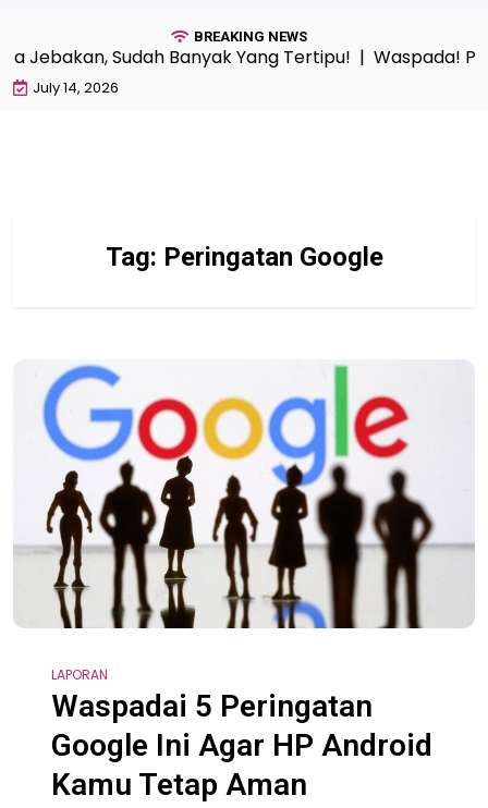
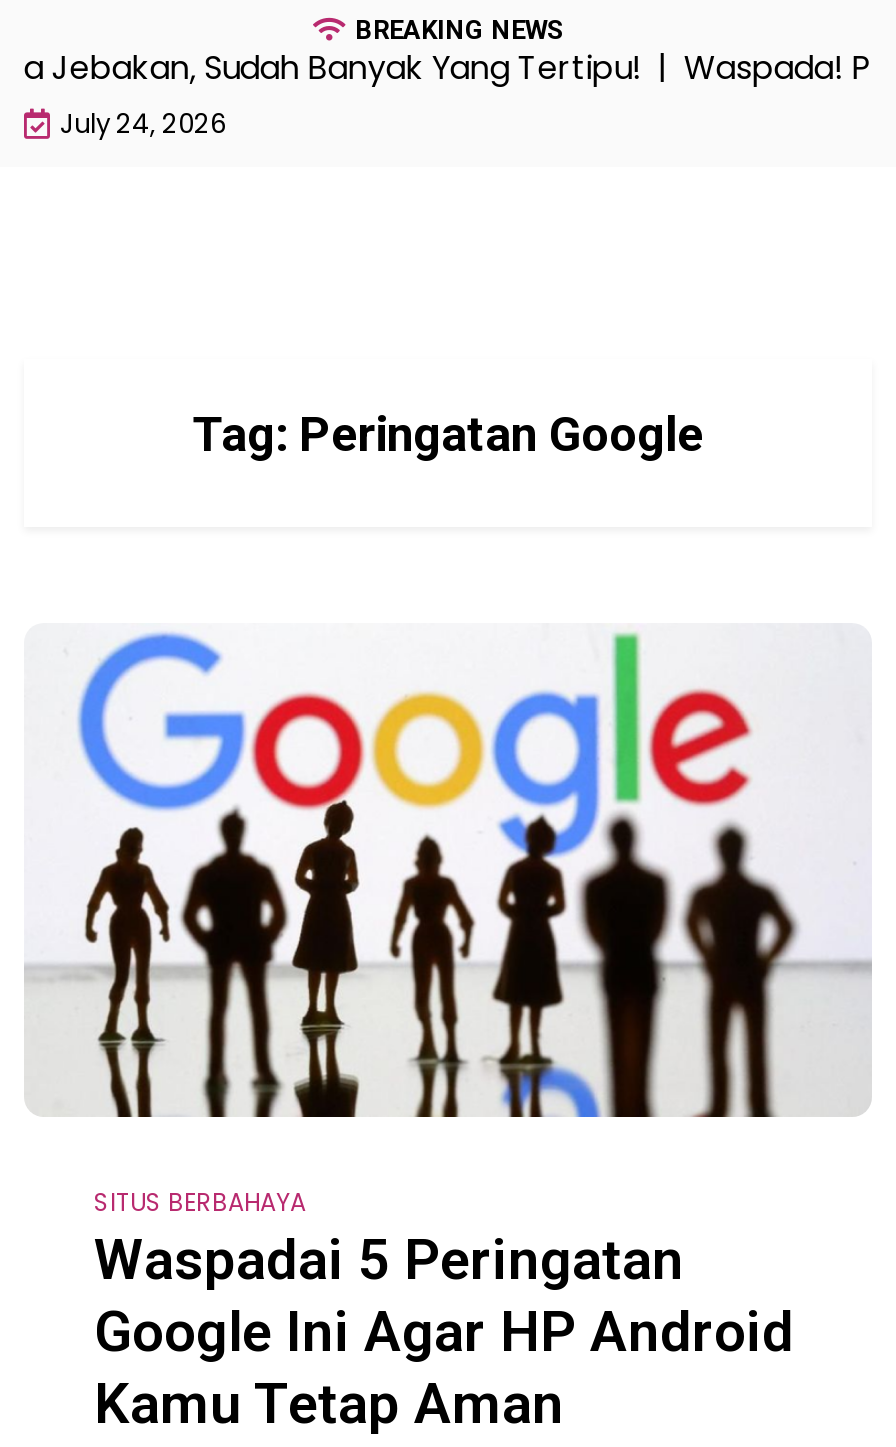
- July 14, 2026
+ July 24, 2026

- LAPORAN
+ SITUS BERBAHAYA
